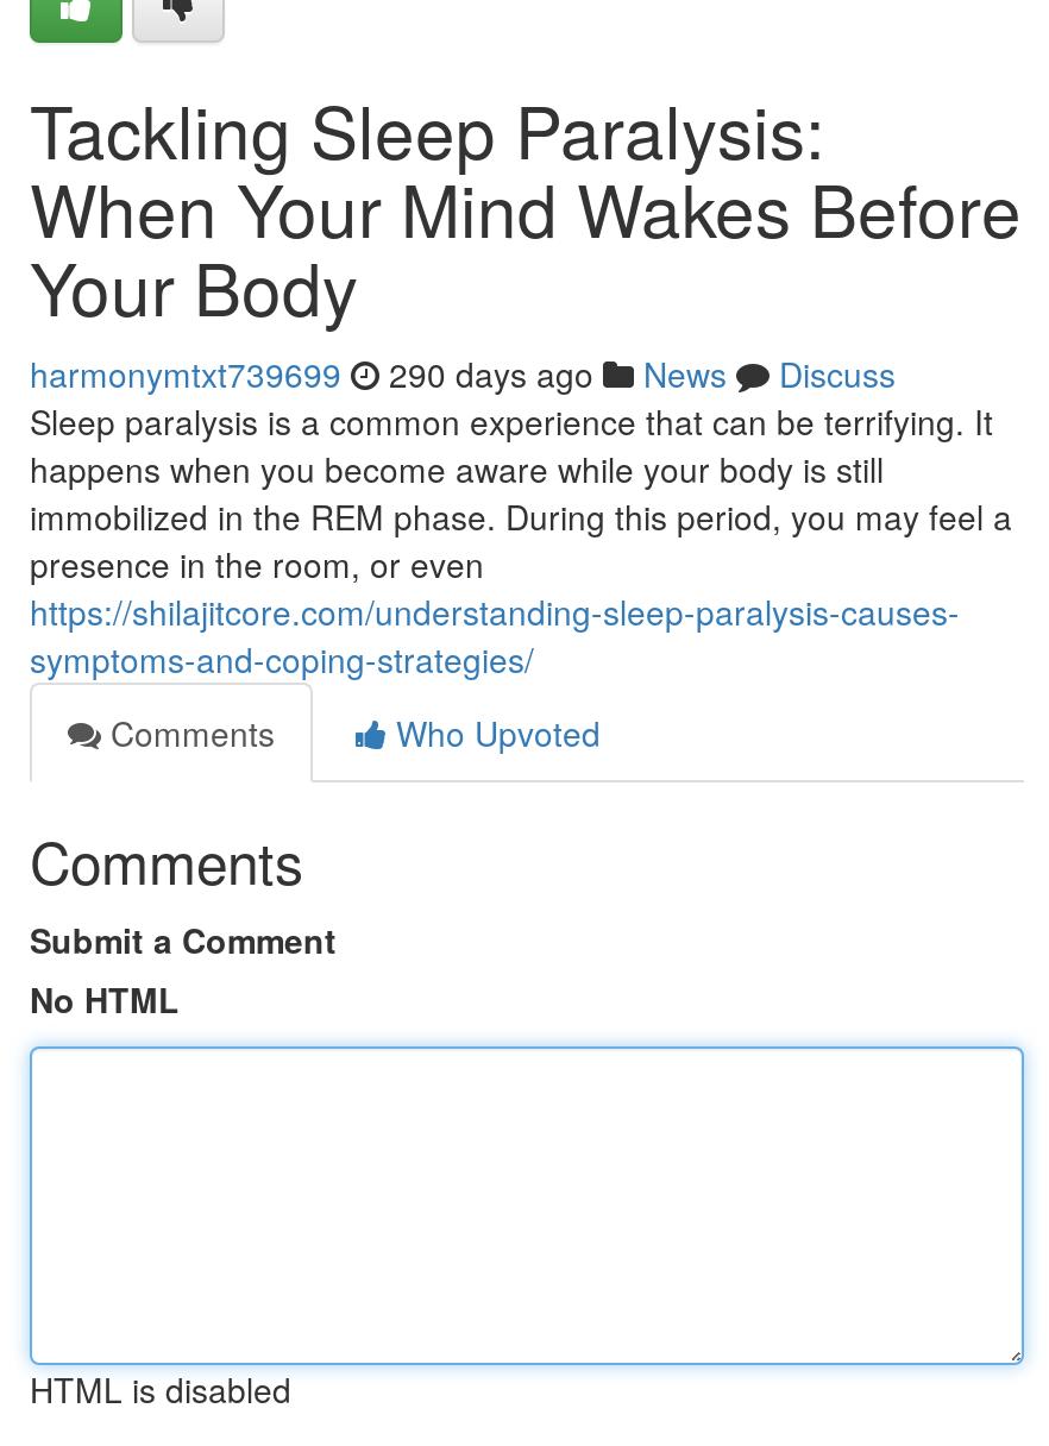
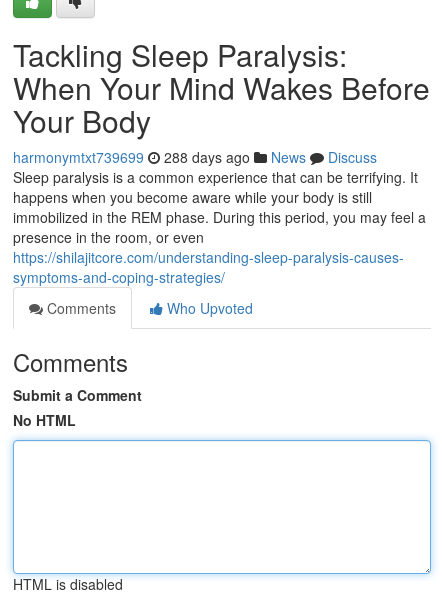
- harmonymtxt739699 290 days ago News Discuss
+ harmonymtxt739699 288 days ago News Discuss
